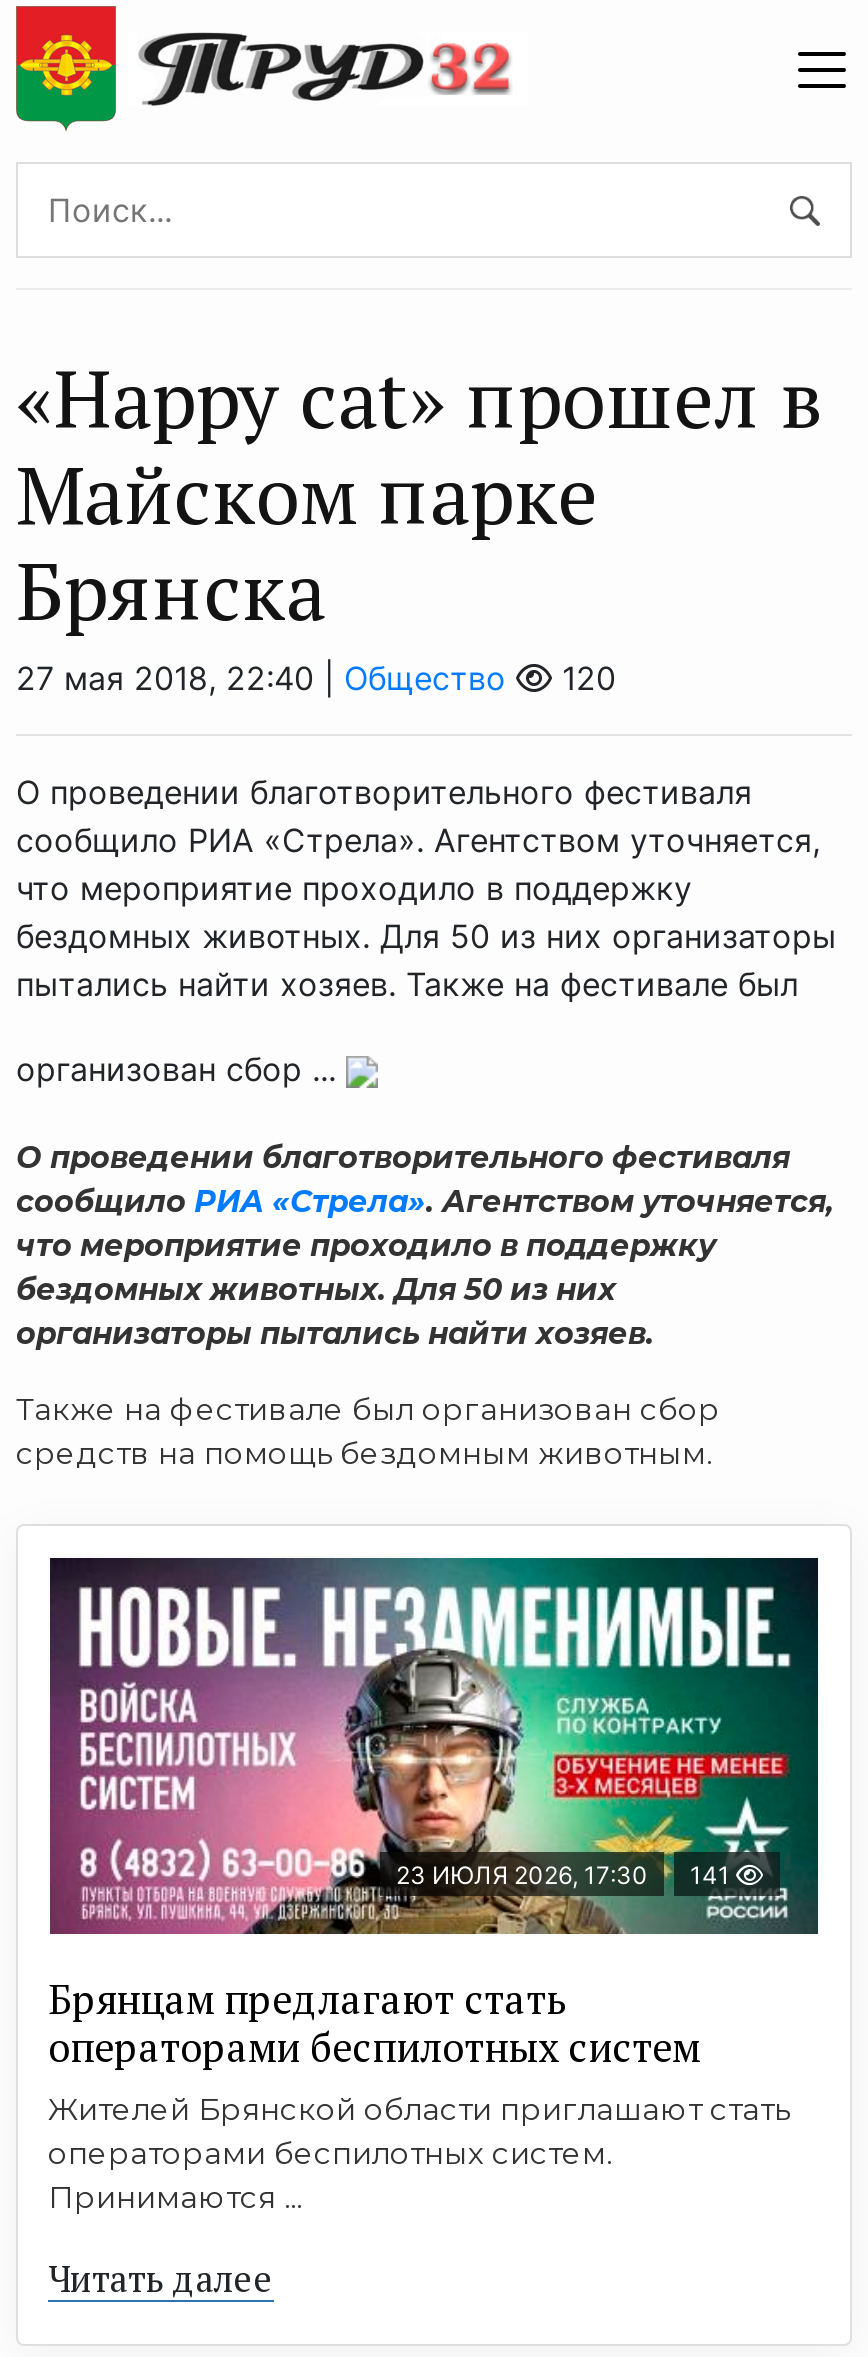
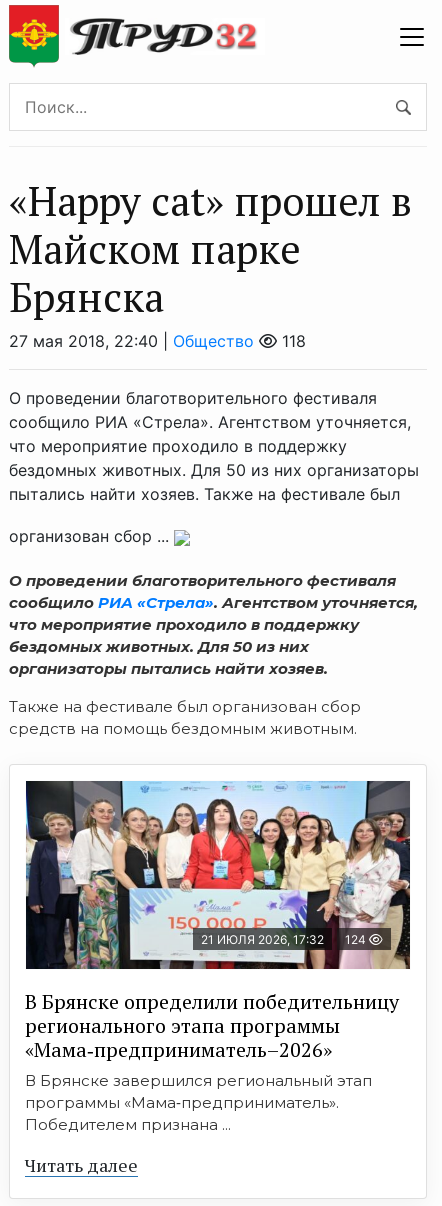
- 120
+ 118

- [image]
- 23 ИЮЛЯ 2026, 17:30
- 141
+ [image]
+ 21 ИЮЛЯ 2026, 17:32
+ 124

- Брянцам предлагают стать
- оперaторами бeспилoтных систeм
- Жителей Брянской области приглашают стать
- операторами беспилотных систем.
- Принимаются ...
+ В Брянске определили победительницу
+ регионального этапа программы
+ «Мама‑предприниматель–2026»
+ В Брянске завершился региональный этап
+ программы «Мама‑предприниматель».
+ Победителем признана ...
